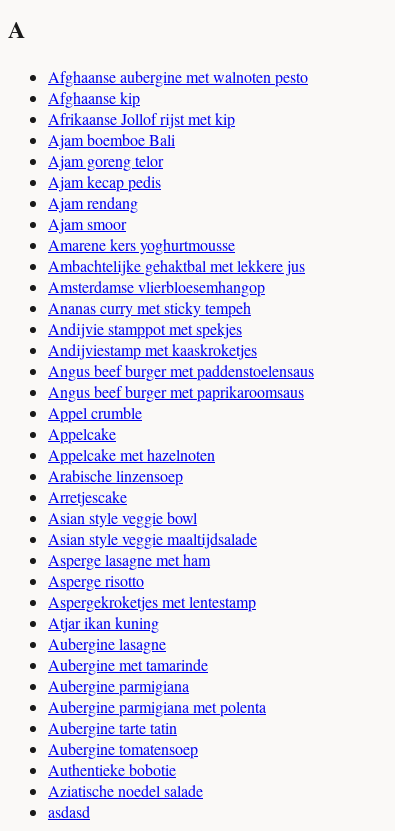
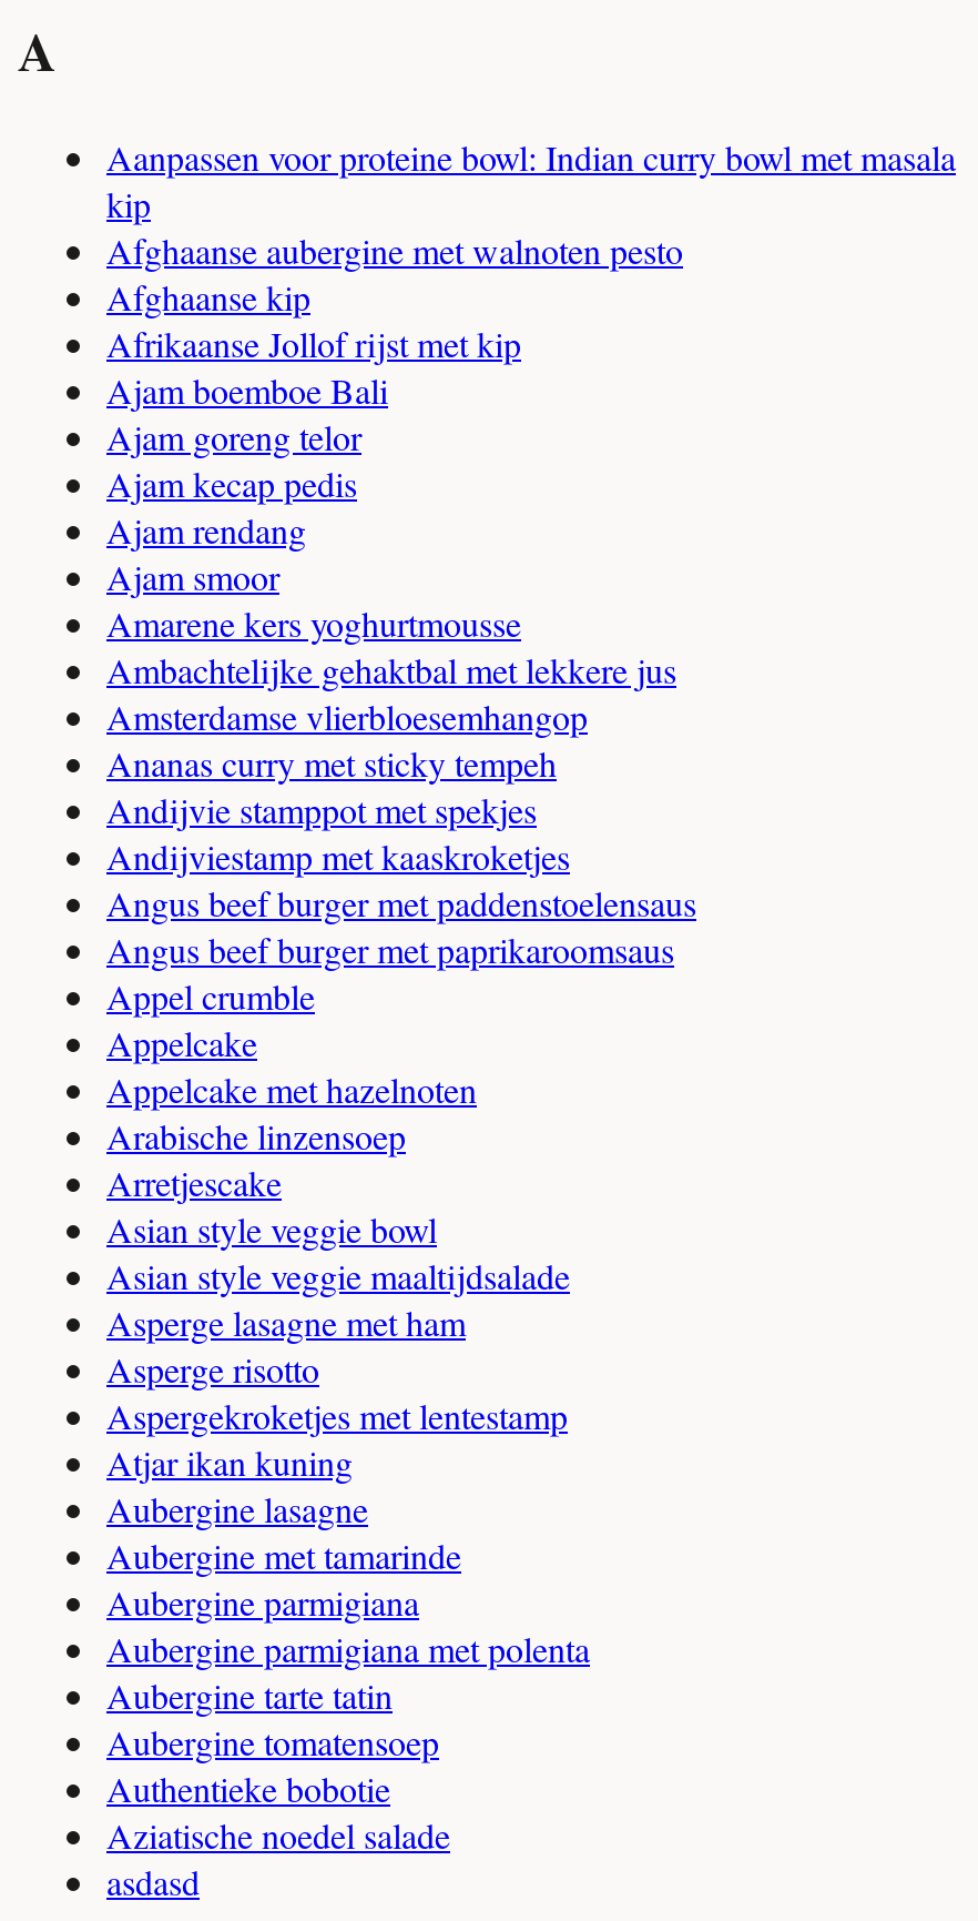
+ Aanpassen voor proteine bowl: Indian curry bowl met masala
+ kip
